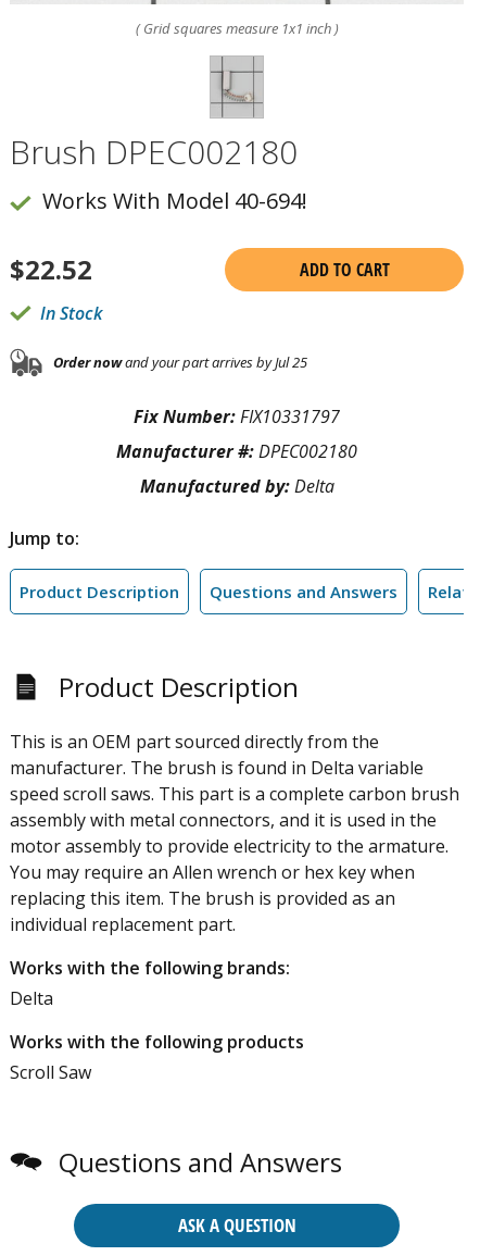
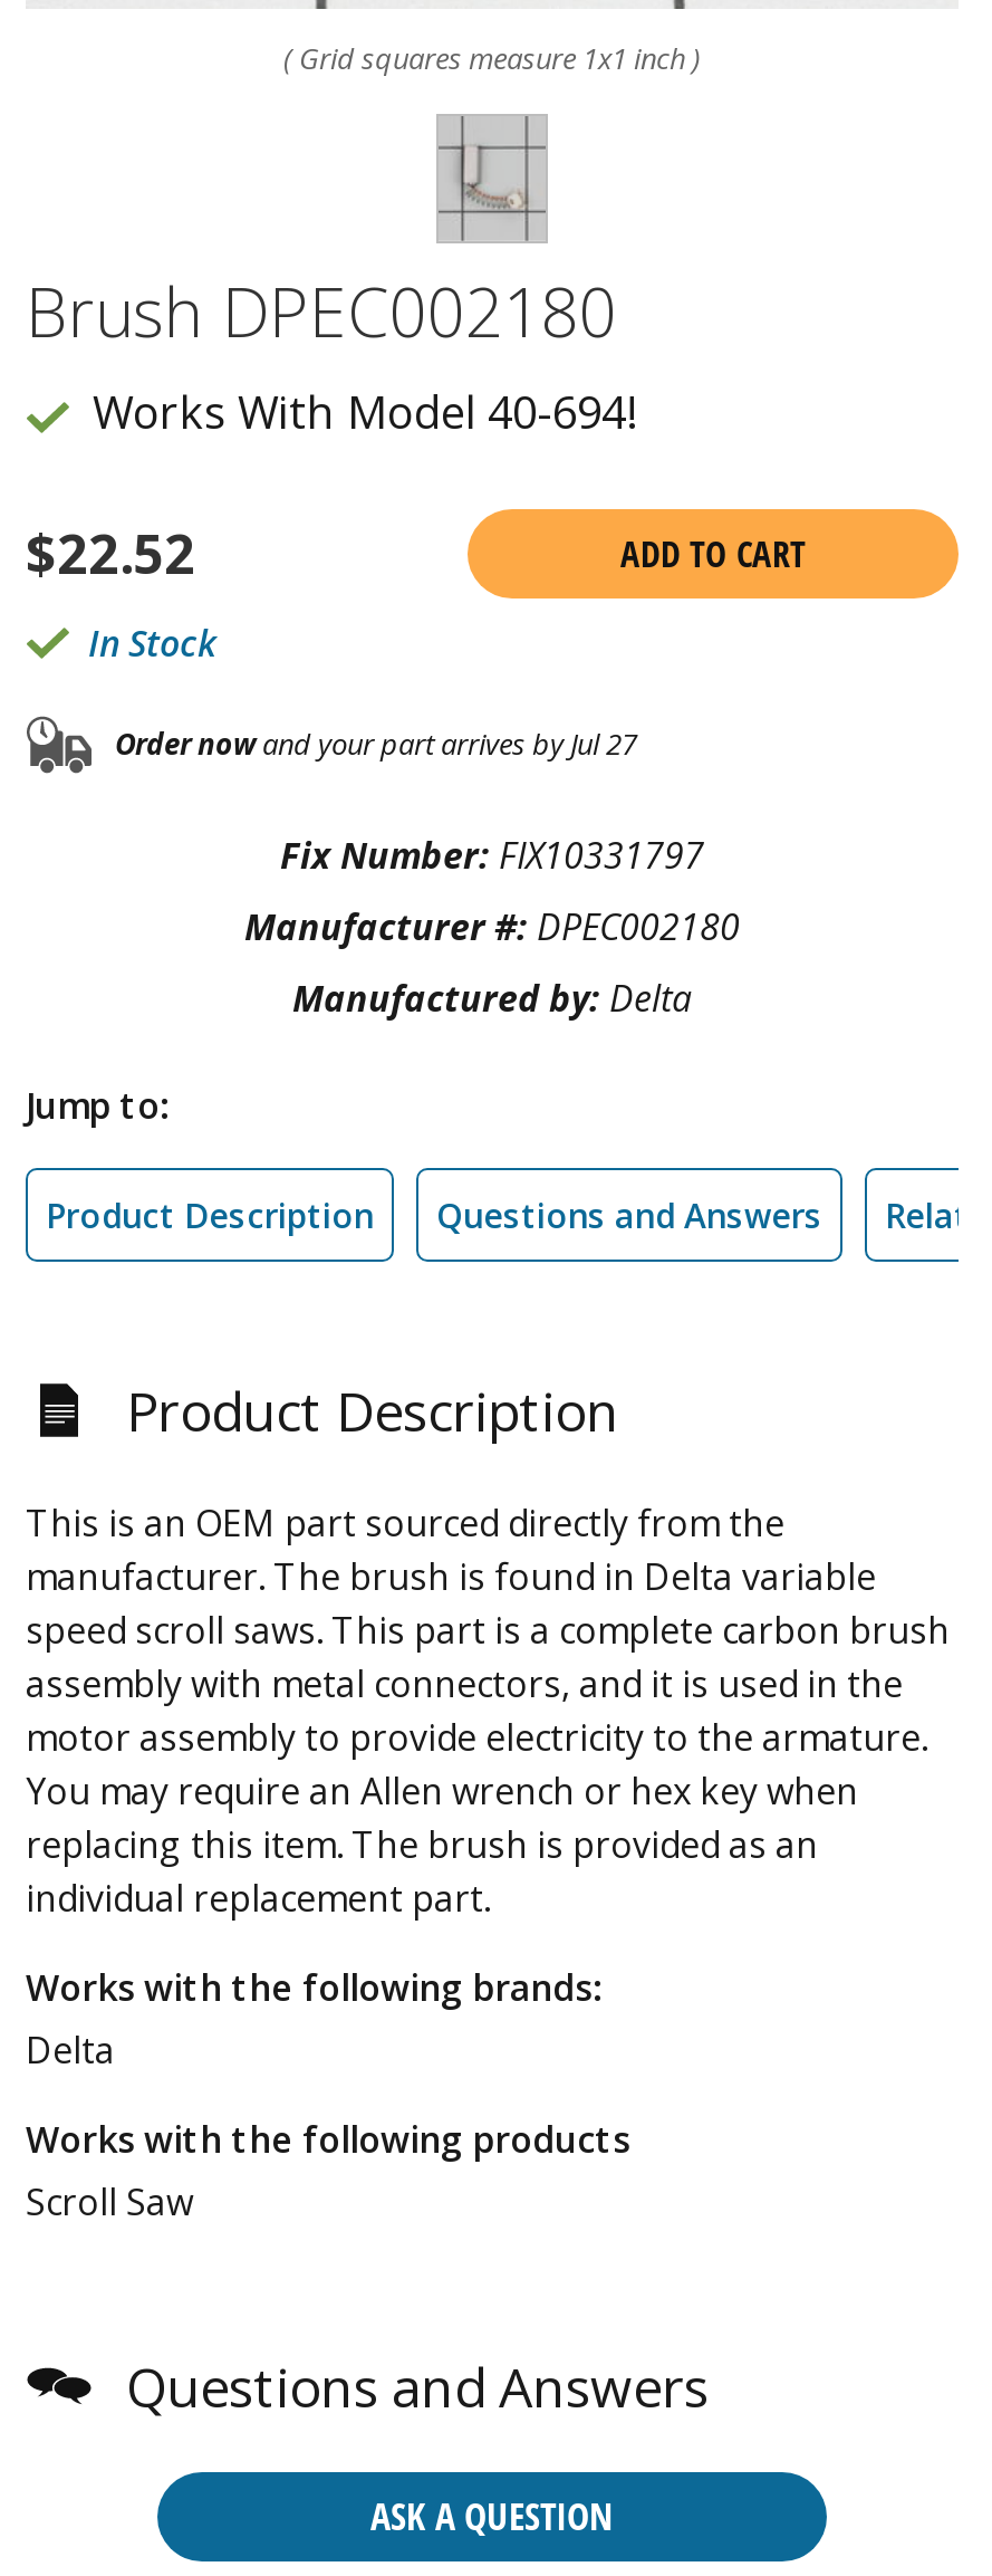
- Order nowand your part arrives by Jul 25
+ Order nowand your part arrives by Jul 27
